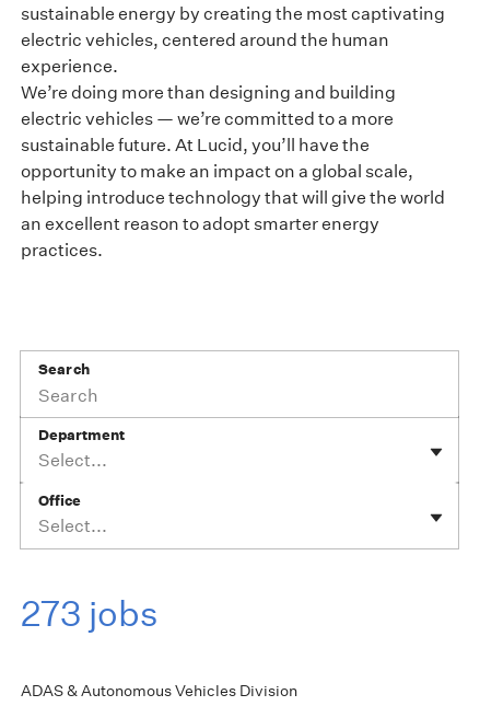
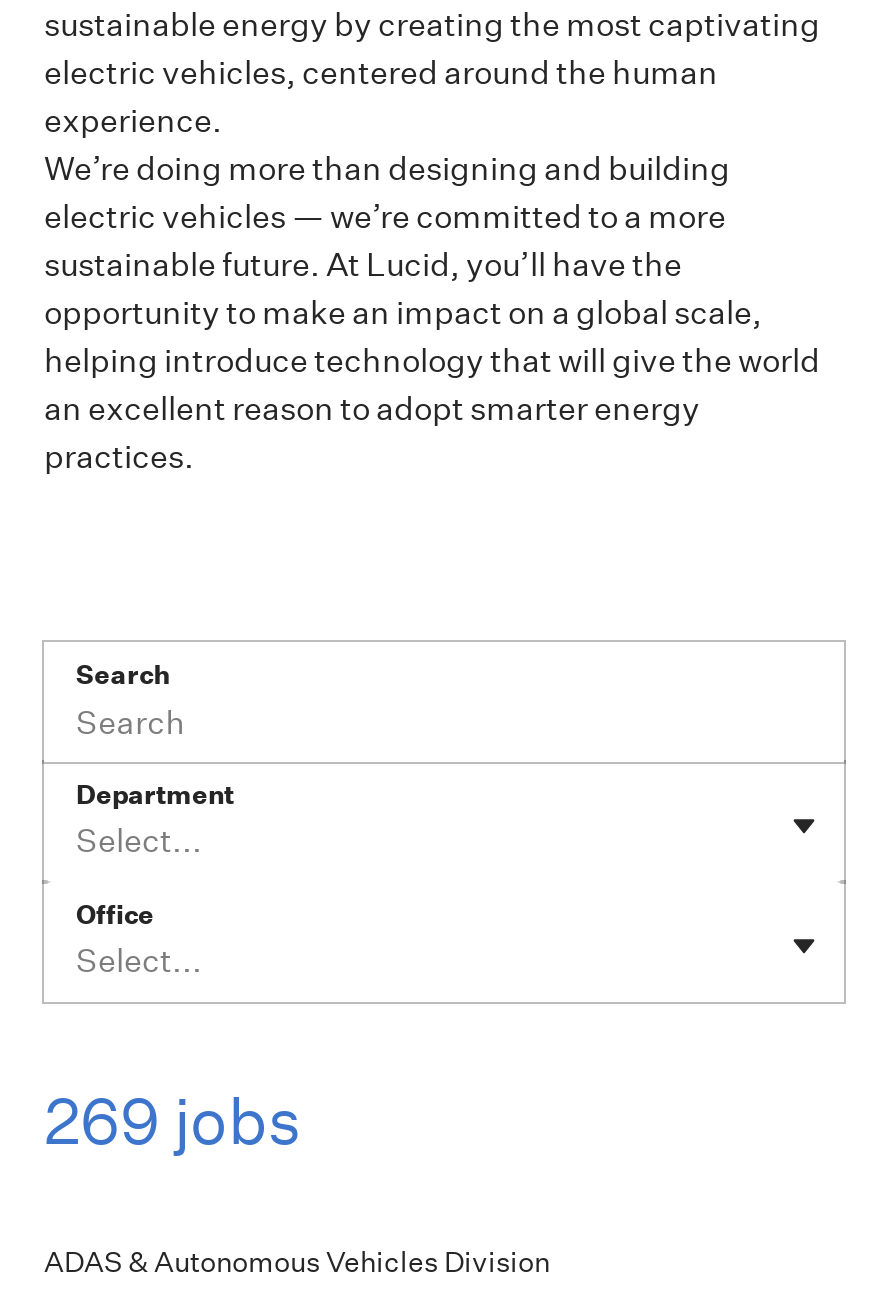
- 273 jobs
+ 269 jobs
